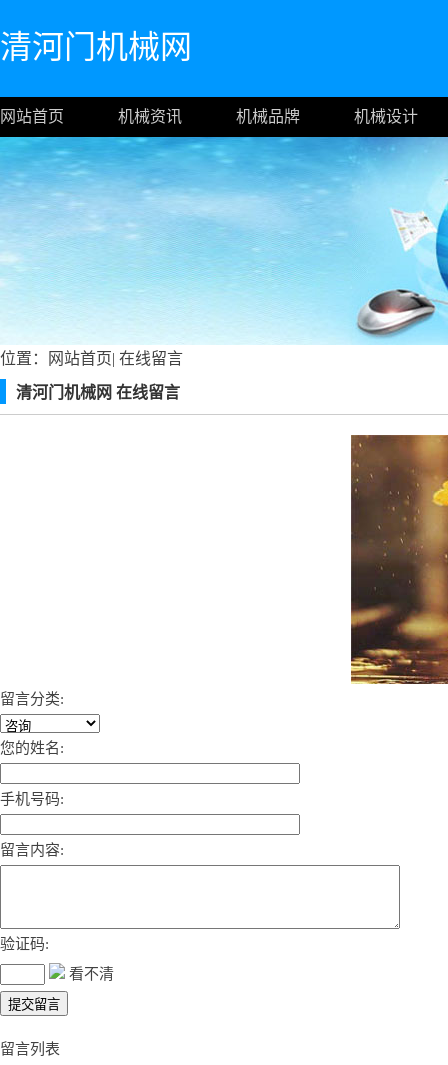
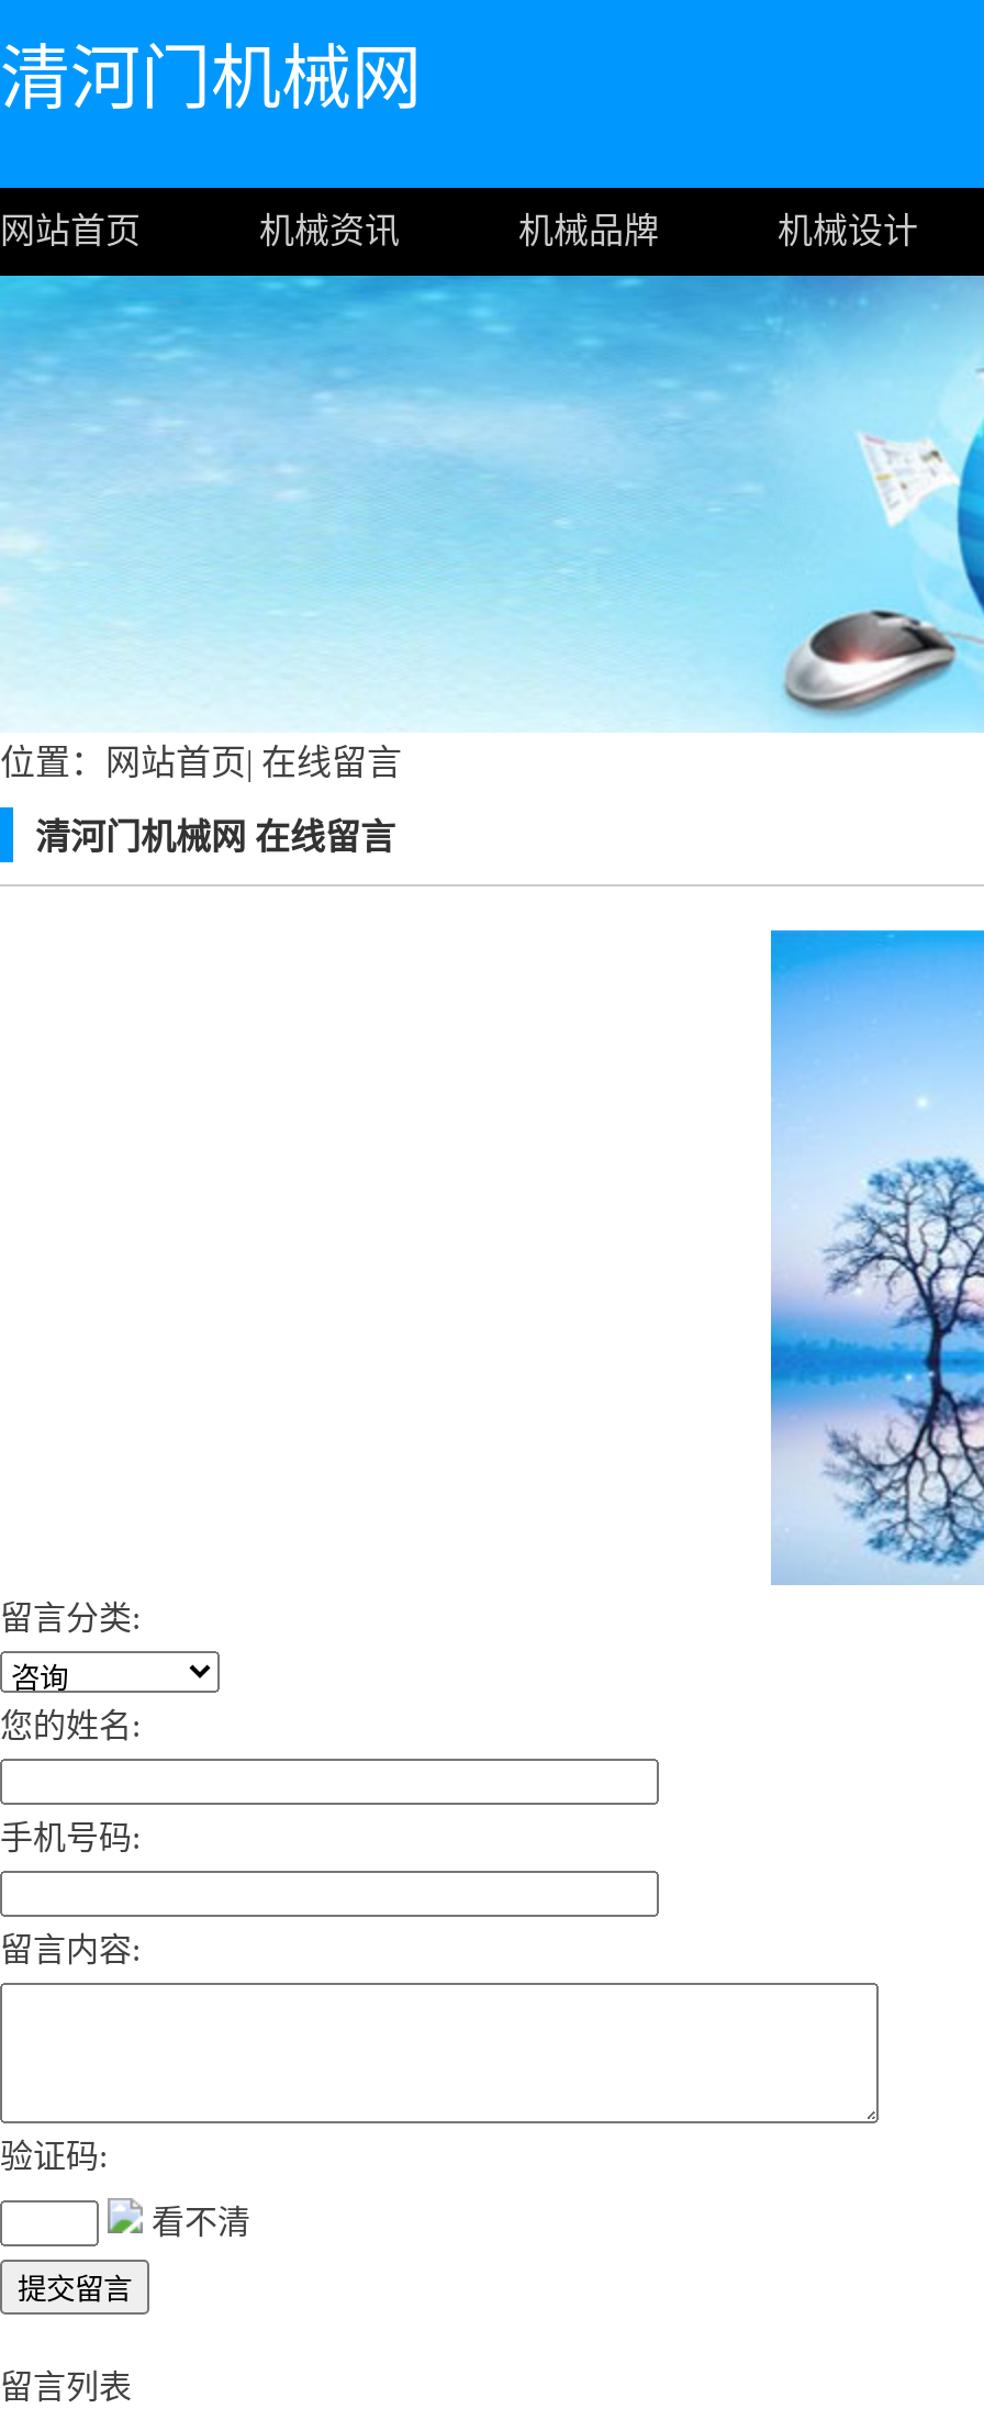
- [image]
+ [image]
